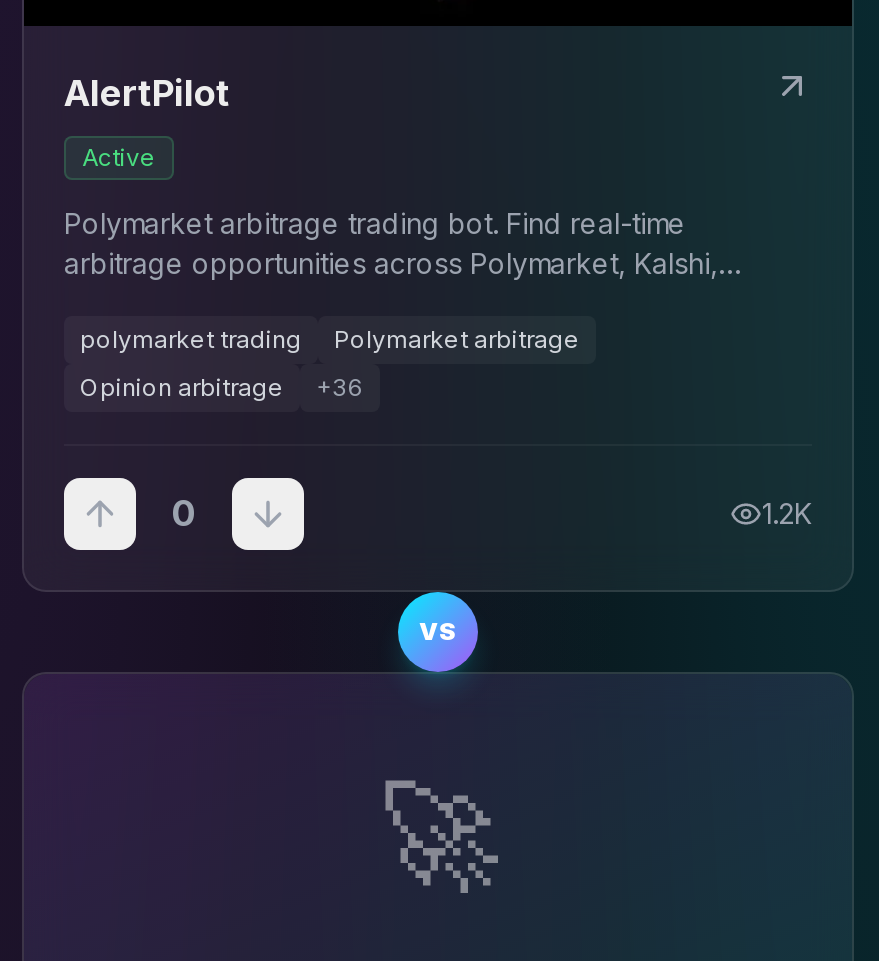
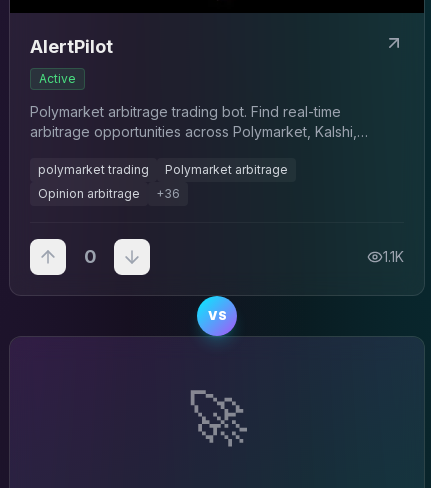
- 1.2K
+ 1.1K
